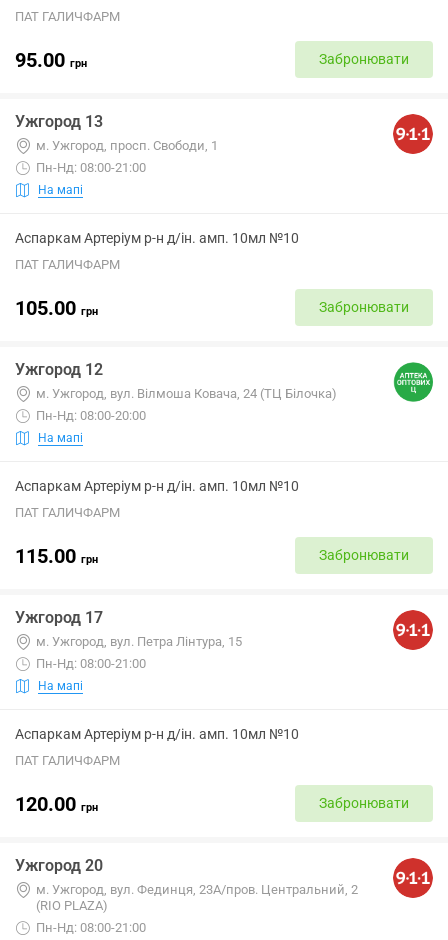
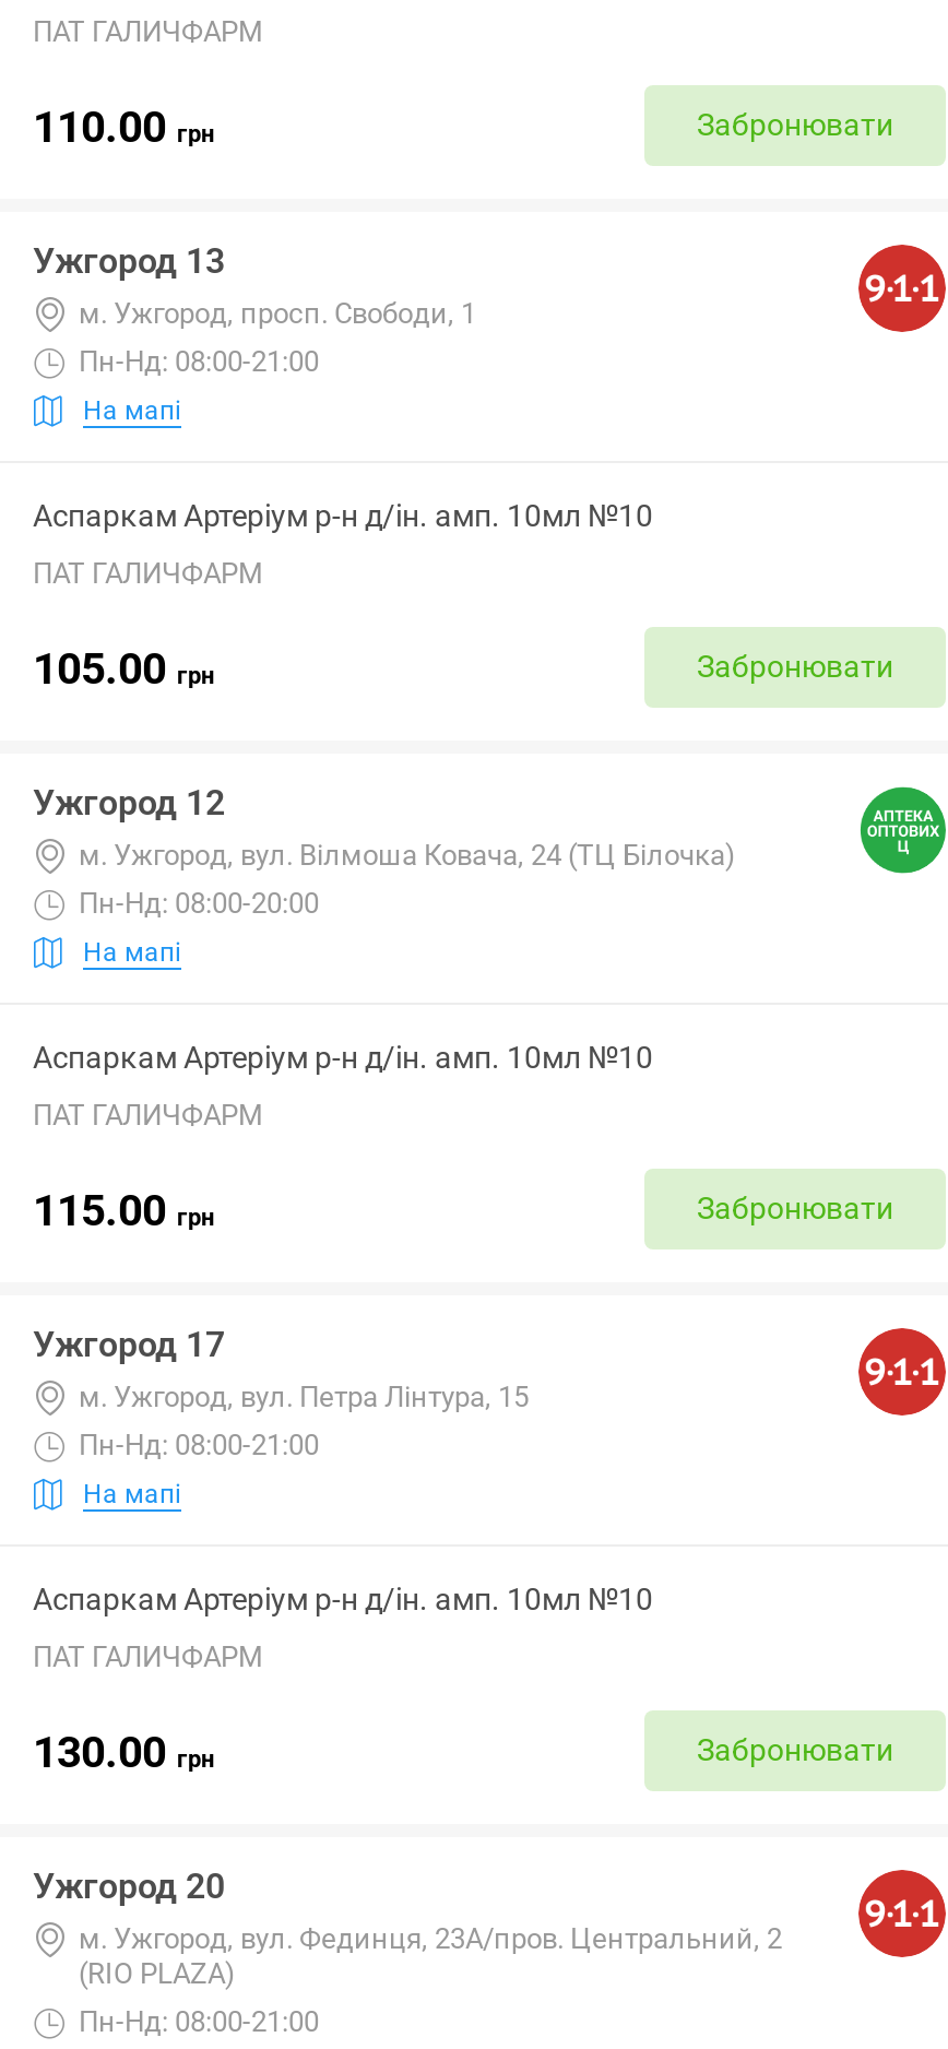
- 95.00 грн
+ 110.00 грн

- 120.00 грн
+ 130.00 грн
